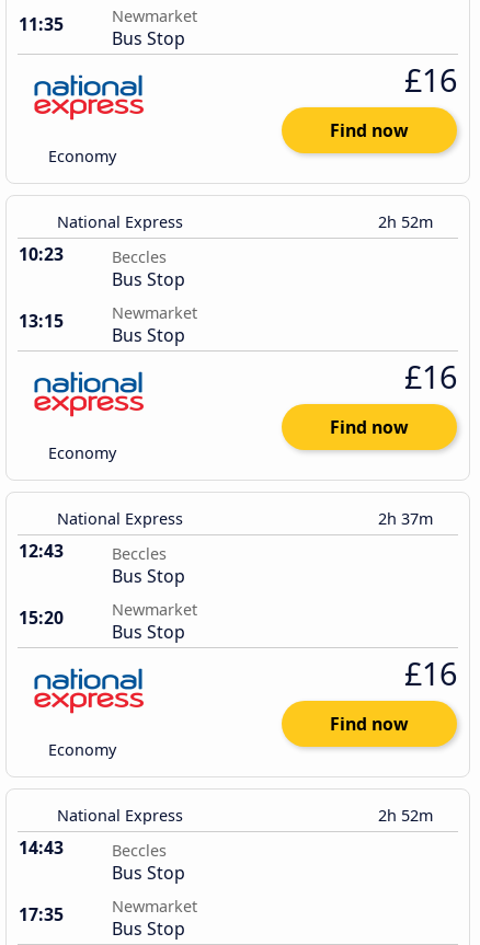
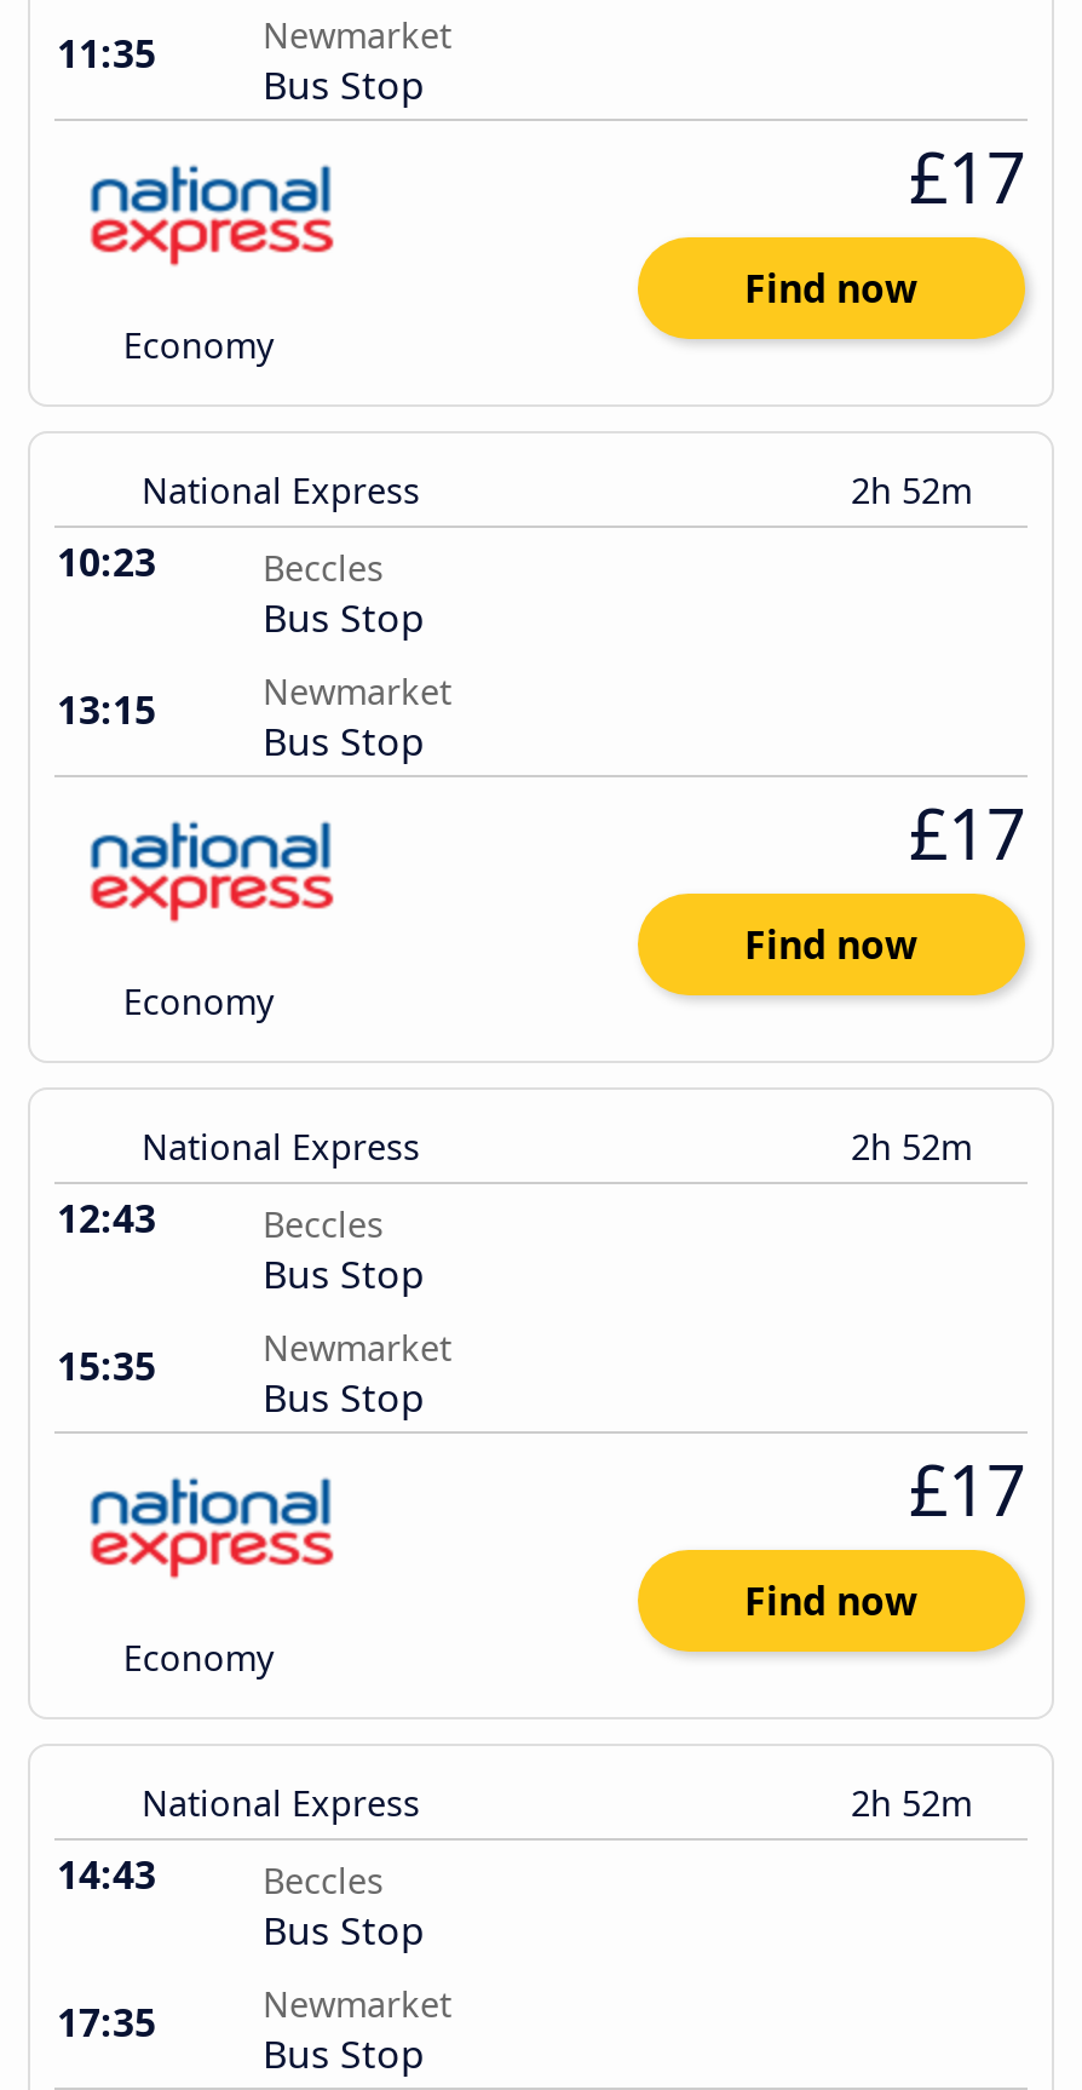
- £16
+ £17

- £16
+ £17

- 2h 37m
+ 2h 52m

- 15:20
+ 15:35

- £16
+ £17
